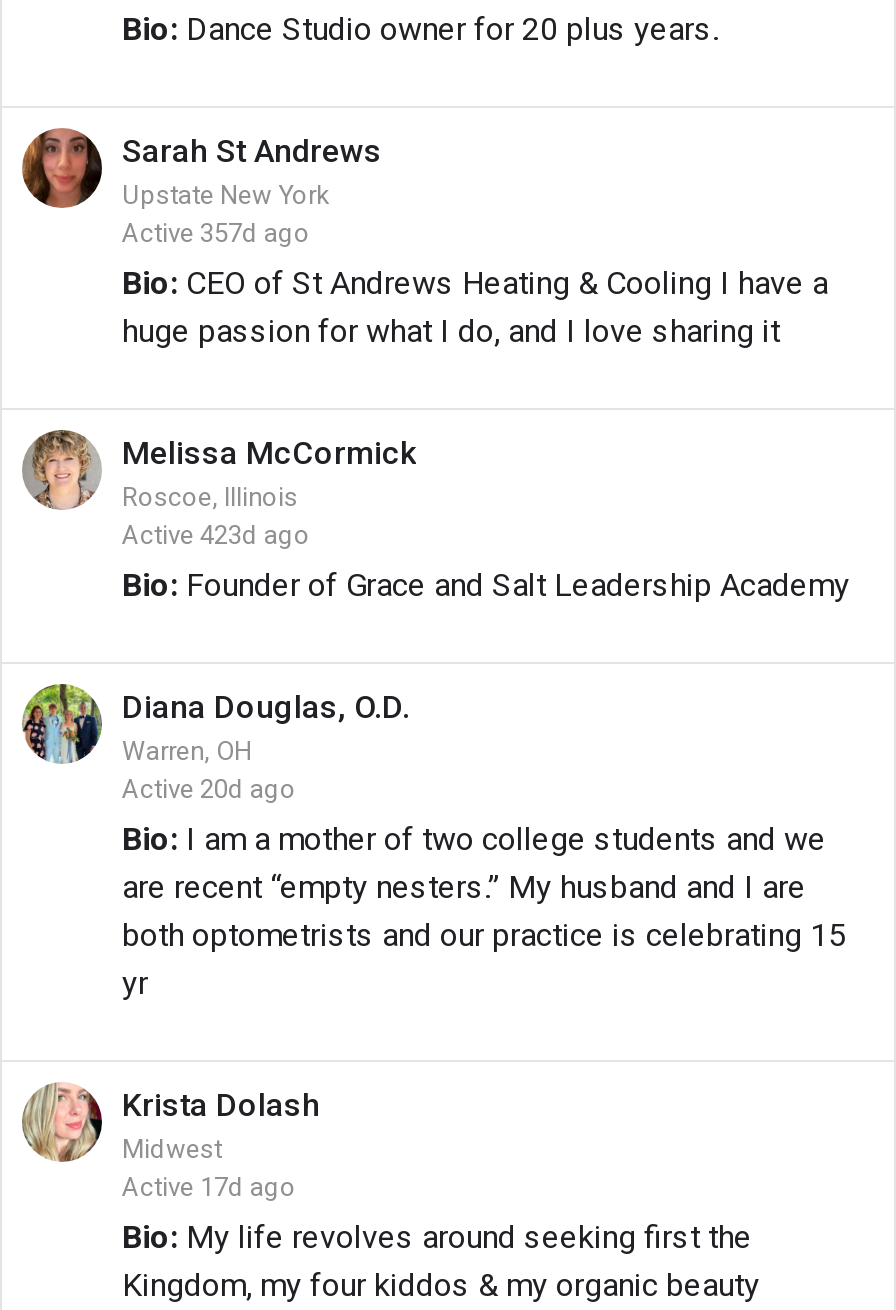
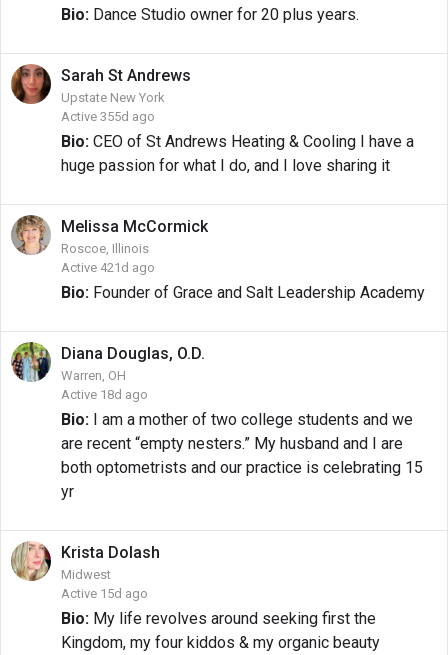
- Active 357d ago
+ Active 355d ago

- Active 423d ago
+ Active 421d ago

- Active 20d ago
+ Active 18d ago

- Active 17d ago
+ Active 15d ago
